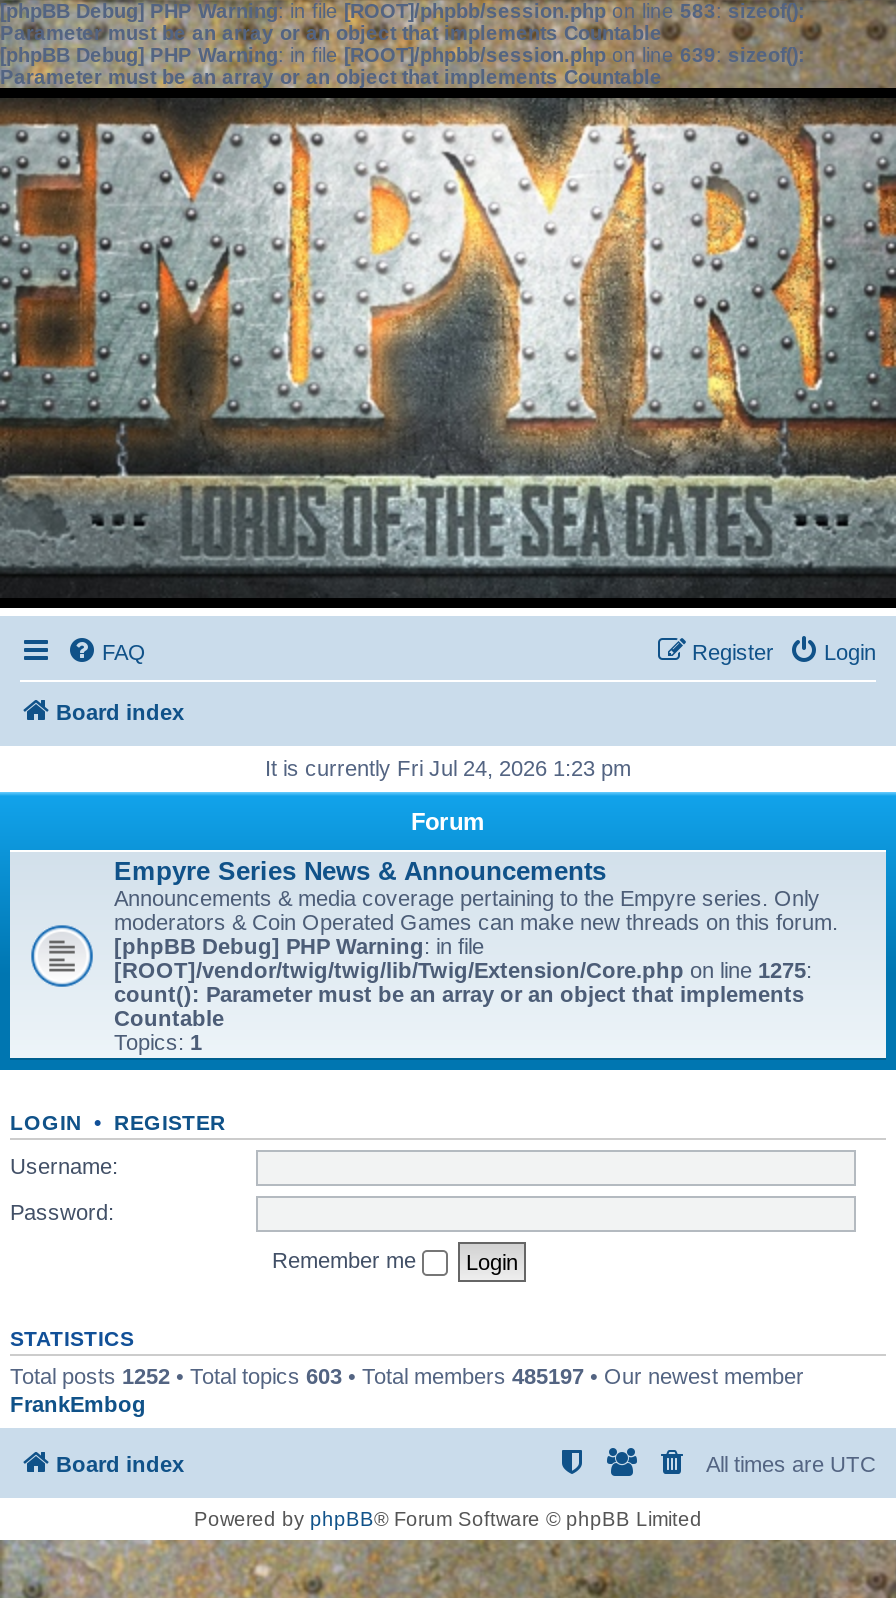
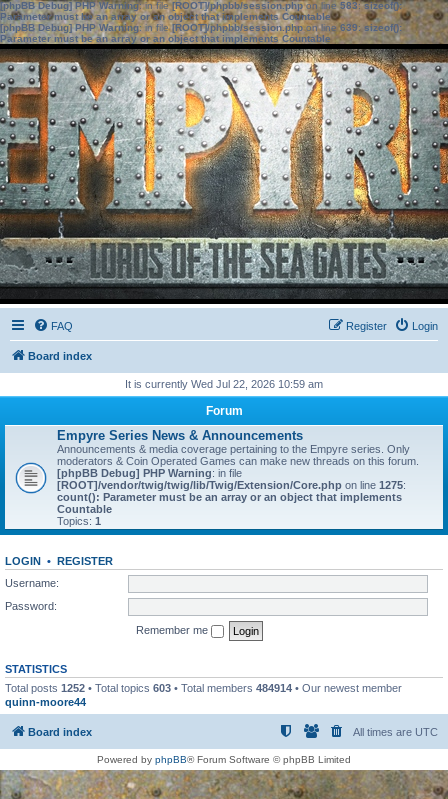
- It is currently Fri Jul 24, 2026 1:23 pm
+ It is currently Wed Jul 22, 2026 10:59 am

- Total posts 1252 • Total topics 603 • Total members 485197 • Our newest member
- FrankEmbog
+ Total posts 1252 • Total topics 603 • Total members 484914 • Our newest member
+ quinn-moore44
